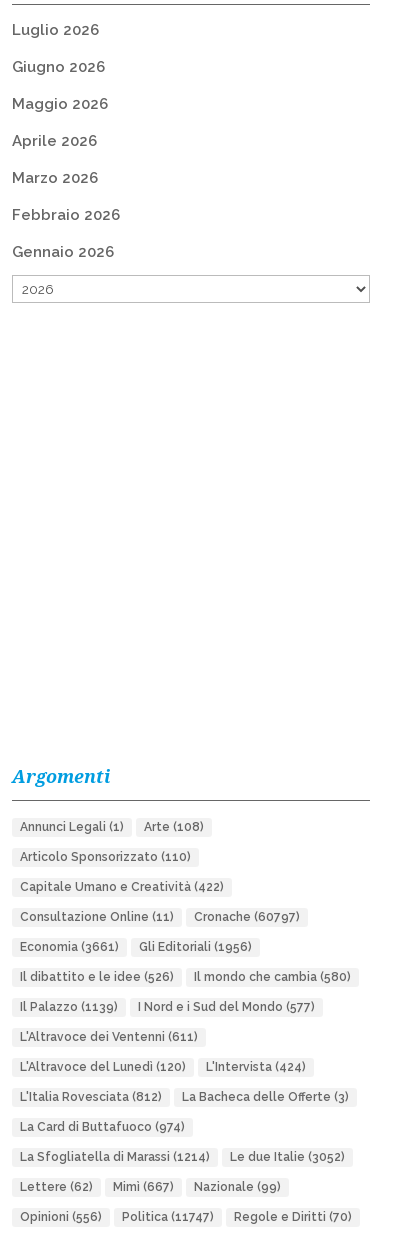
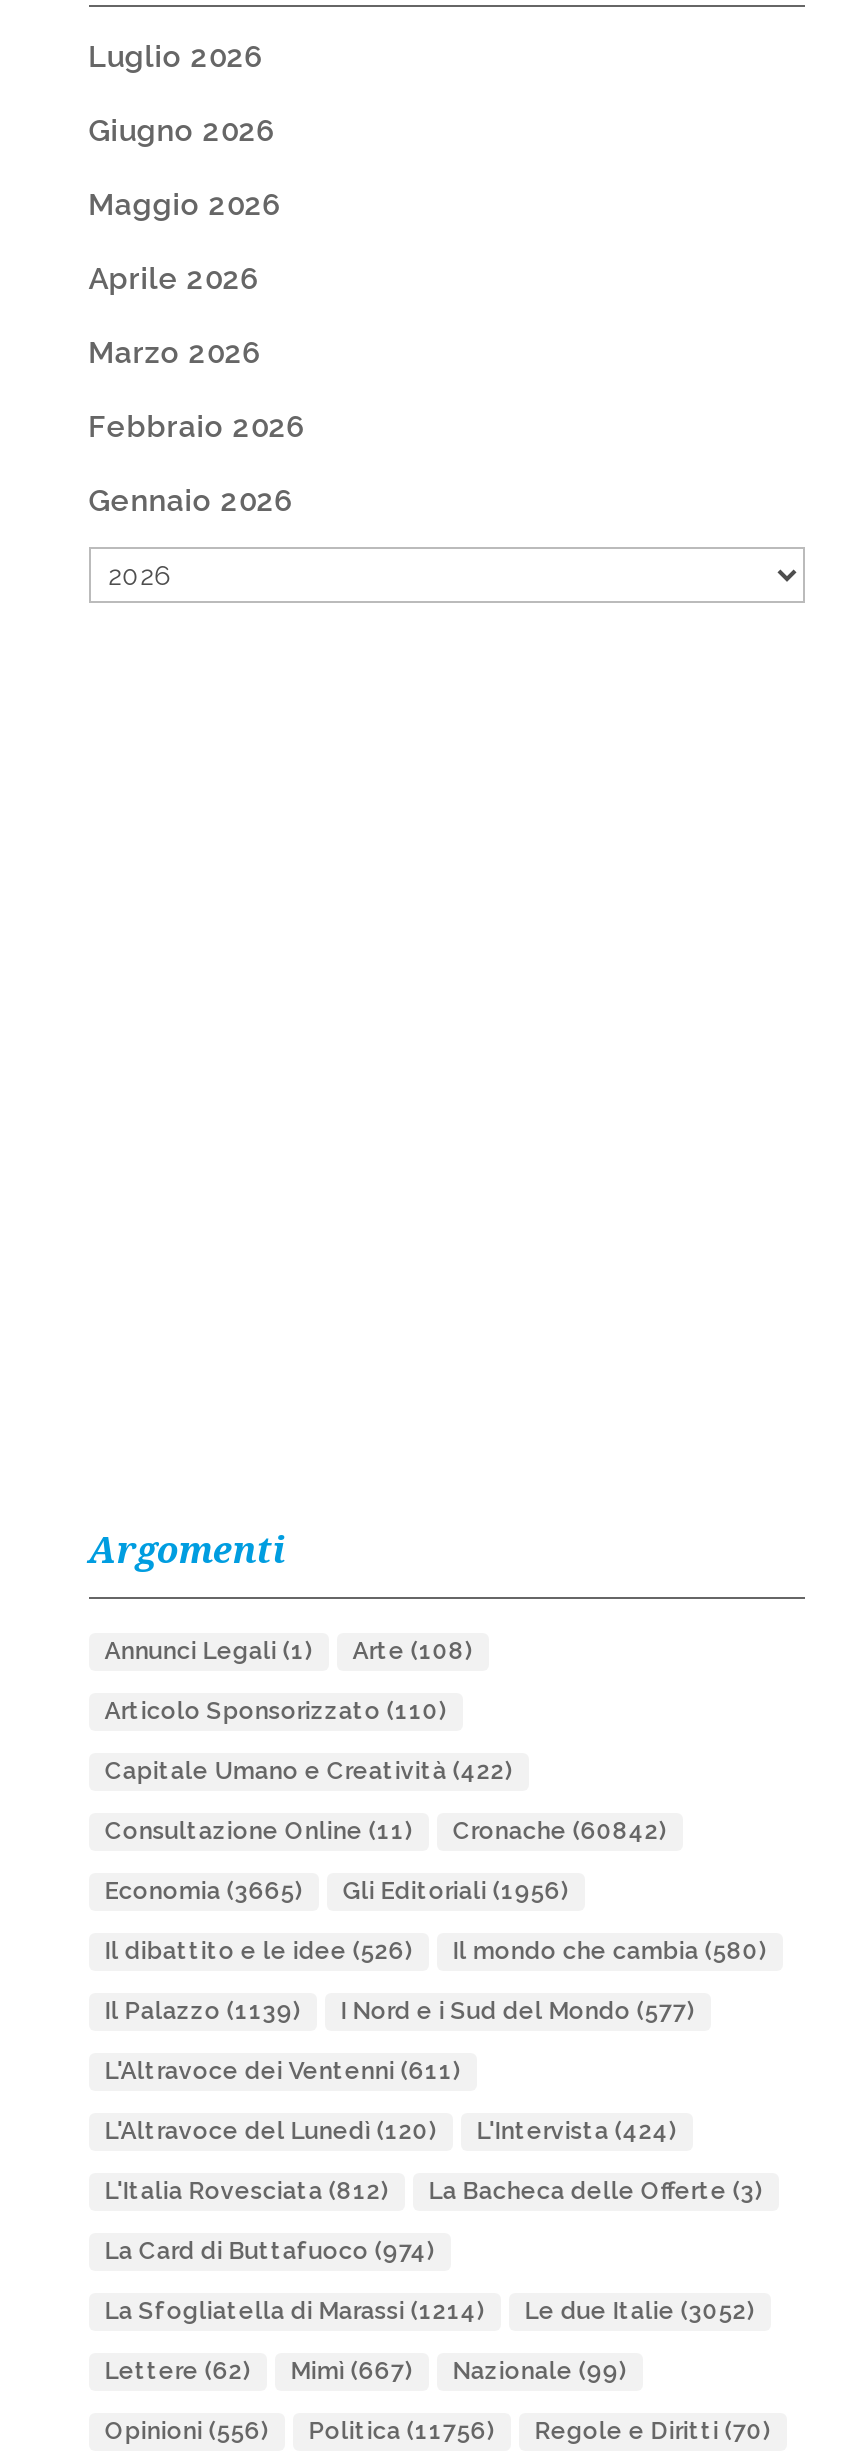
- Consultazione Online (11) Cronache (60797)
+ Consultazione Online (11) Cronache (60842)

- Economia (3661) Gli Editoriali (1956)
+ Economia (3665) Gli Editoriali (1956)

- Opinioni (556) Politica (11747) Regole e Diritti (70)
+ Opinioni (556) Politica (11756) Regole e Diritti (70)
